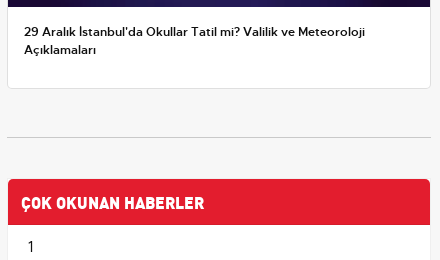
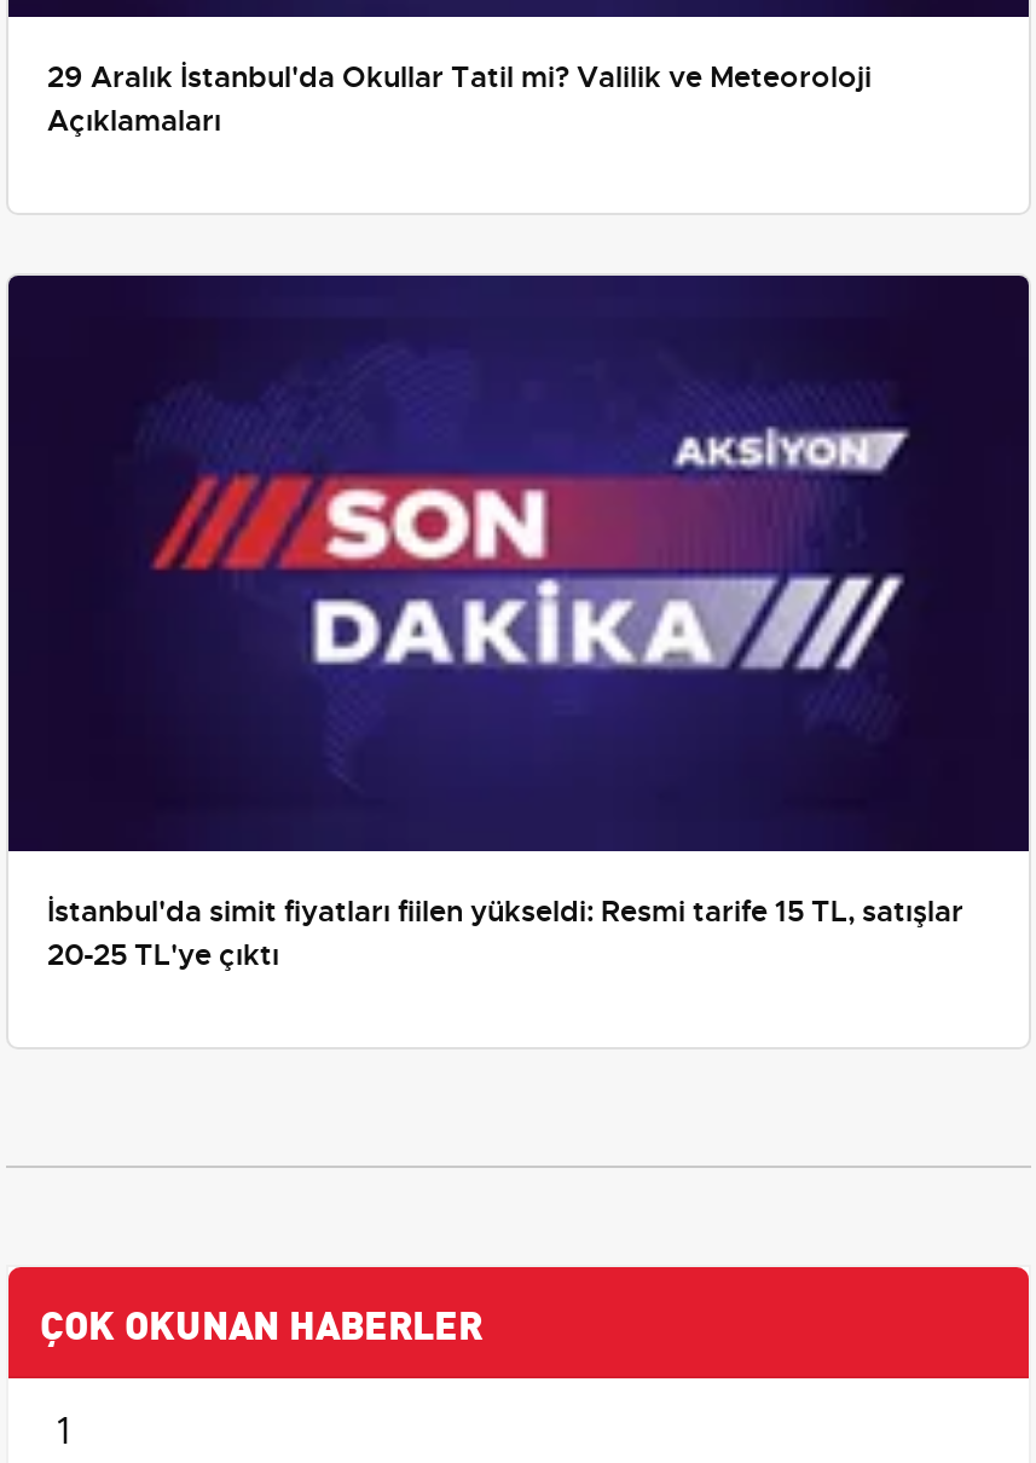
+ İstanbul'da simit fiyatları fiilen yükseldi: Resmi tarife 15 TL, satışlar
+ 20-25 TL'ye çıktı

+ [image]
